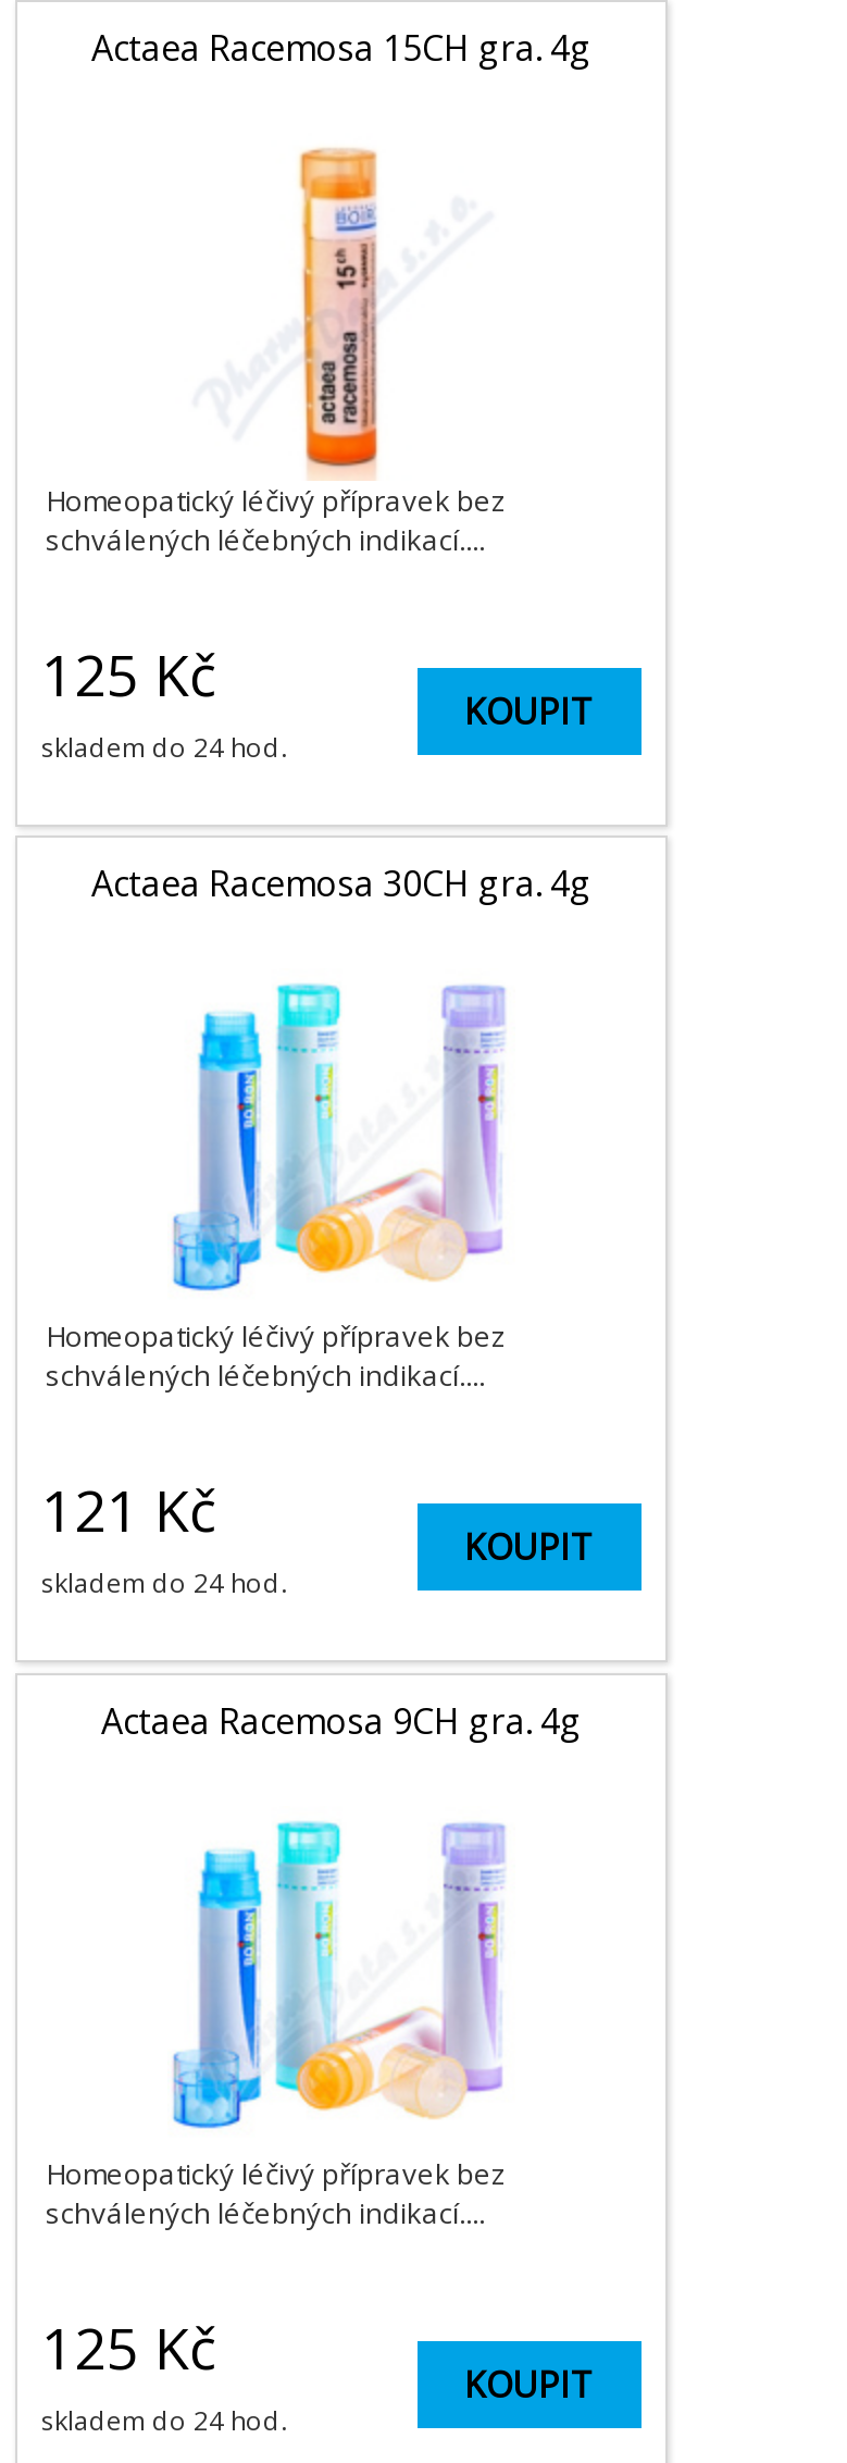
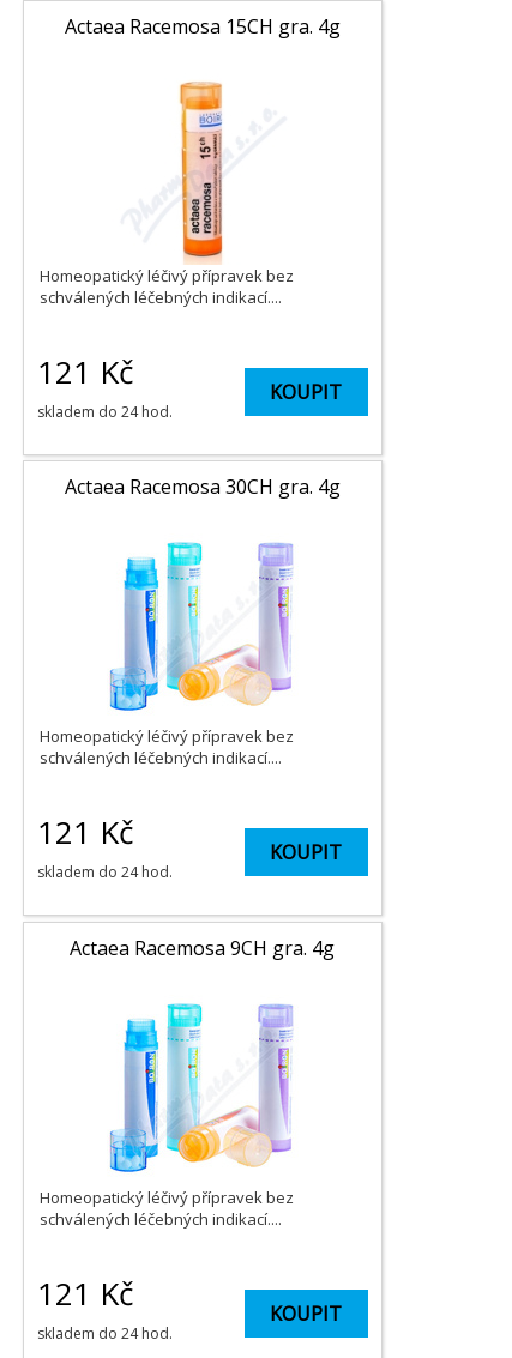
- 125 Kč
+ 121 Kč

- 125 Kč
+ 121 Kč
